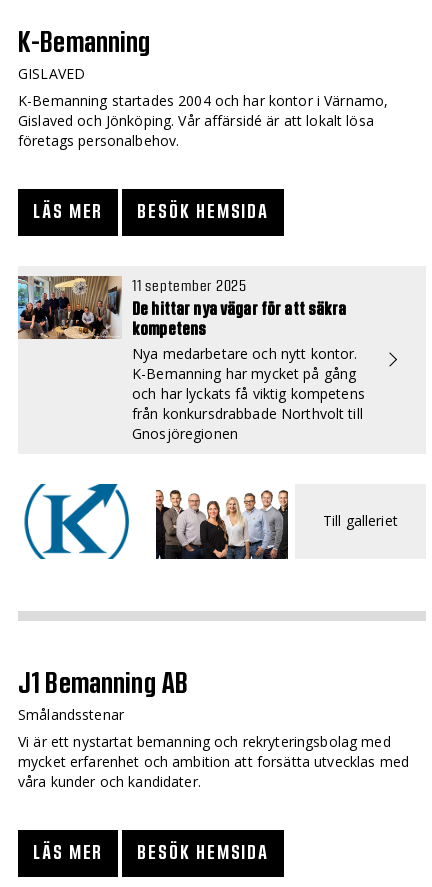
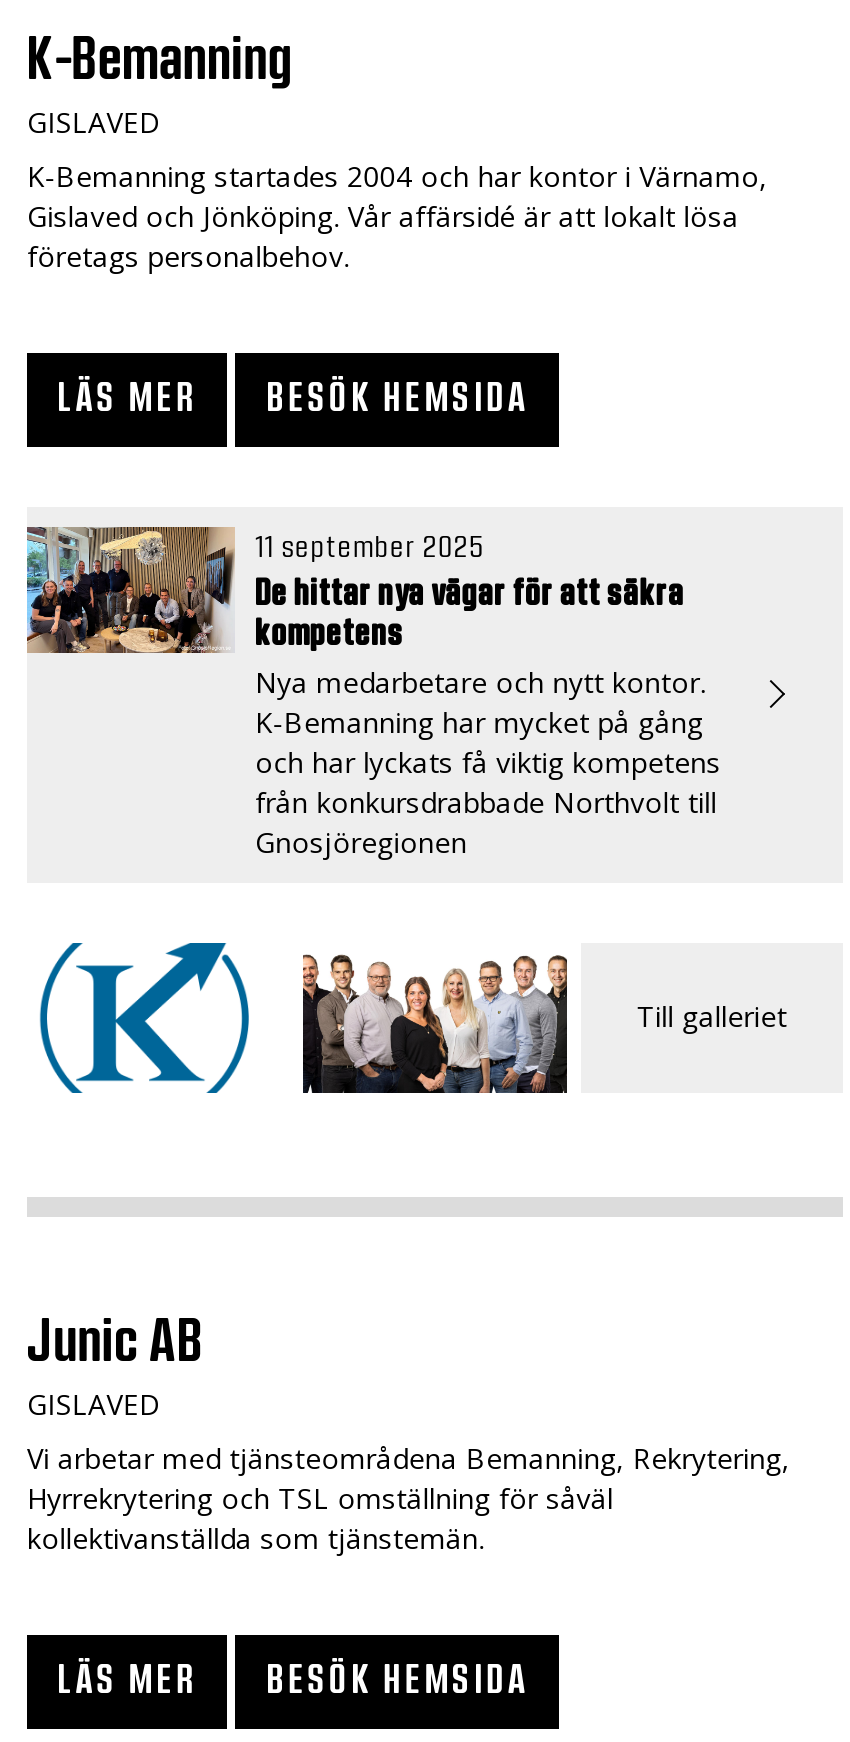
- J1 Bemanning AB
- Smålandsstenar
- Vi är ett nystartat bemanning och rekryteringsbolag med
- mycket erfarenhet och ambition att forsätta utvecklas med
- våra kunder och kandidater.
+ Junic AB
+ GISLAVED
+ Vi arbetar med tjänsteområdena Bemanning, Rekrytering,
+ Hyrrekrytering och TSL omställning för såväl
+ kollektivanställda som tjänstemän.
